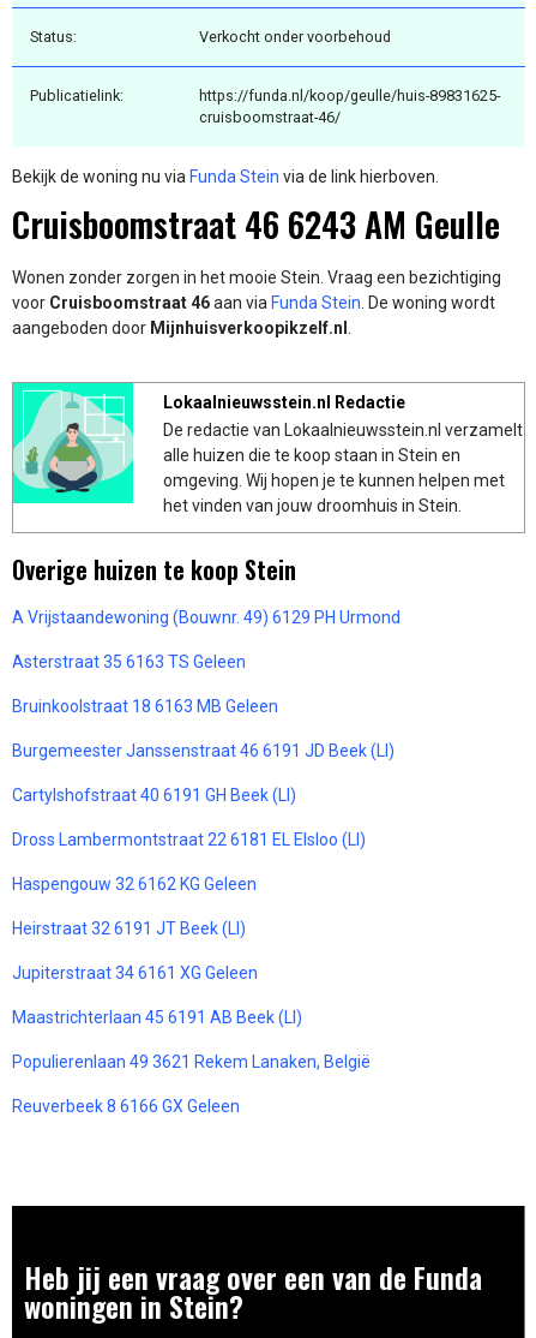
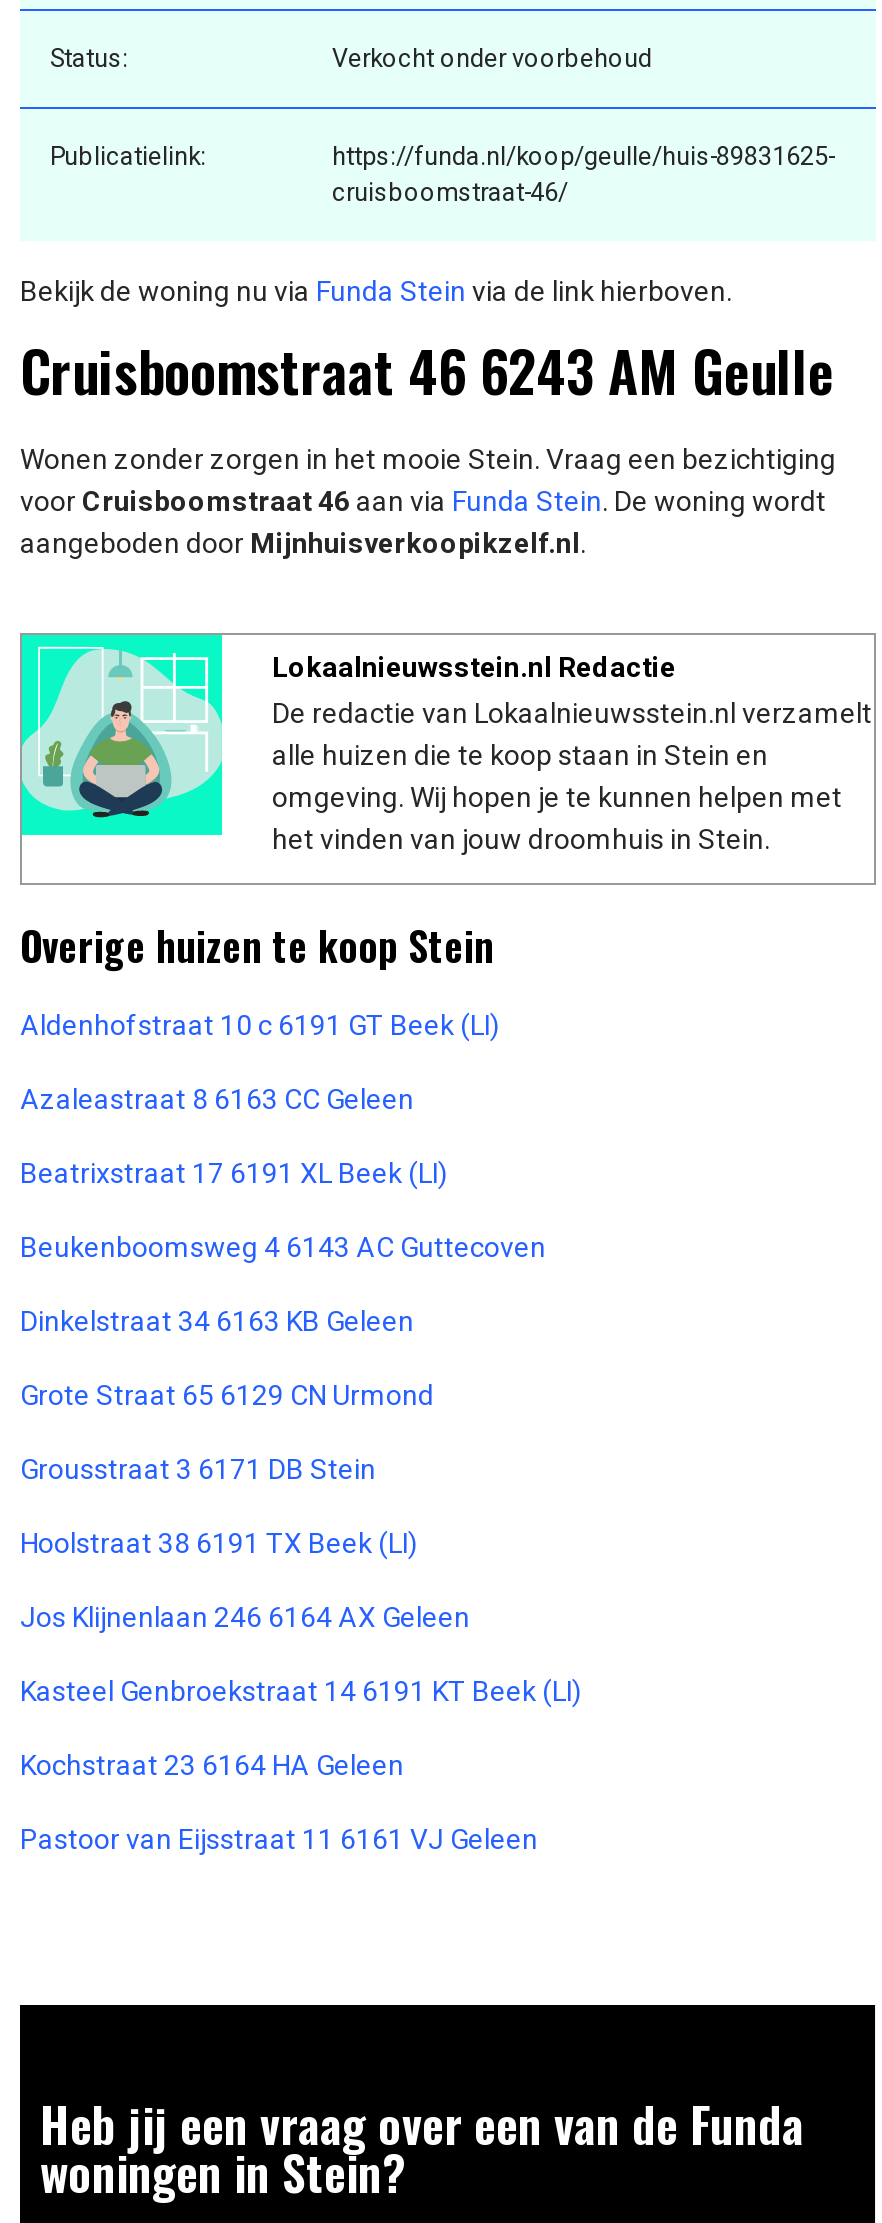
- A Vrijstaandewoning (Bouwnr. 49) 6129 PH Urmond
+ Aldenhofstraat 10 c 6191 GT Beek (LI)

- Asterstraat 35 6163 TS Geleen
+ Azaleastraat 8 6163 CC Geleen

- Bruinkoolstraat 18 6163 MB Geleen
+ Beatrixstraat 17 6191 XL Beek (LI)

- Burgemeester Janssenstraat 46 6191 JD Beek (LI)
+ Beukenboomsweg 4 6143 AC Guttecoven

- Cartylshofstraat 40 6191 GH Beek (LI)
+ Dinkelstraat 34 6163 KB Geleen

- Dross Lambermontstraat 22 6181 EL Elsloo (LI)
+ Grote Straat 65 6129 CN Urmond

- Haspengouw 32 6162 KG Geleen
+ Grousstraat 3 6171 DB Stein

- Heirstraat 32 6191 JT Beek (LI)
+ Hoolstraat 38 6191 TX Beek (LI)

- Jupiterstraat 34 6161 XG Geleen
+ Jos Klijnenlaan 246 6164 AX Geleen

- Maastrichterlaan 45 6191 AB Beek (LI)
+ Kasteel Genbroekstraat 14 6191 KT Beek (LI)

- Populierenlaan 49 3621 Rekem Lanaken, België
+ Kochstraat 23 6164 HA Geleen

- Reuverbeek 8 6166 GX Geleen
+ Pastoor van Eijsstraat 11 6161 VJ Geleen
